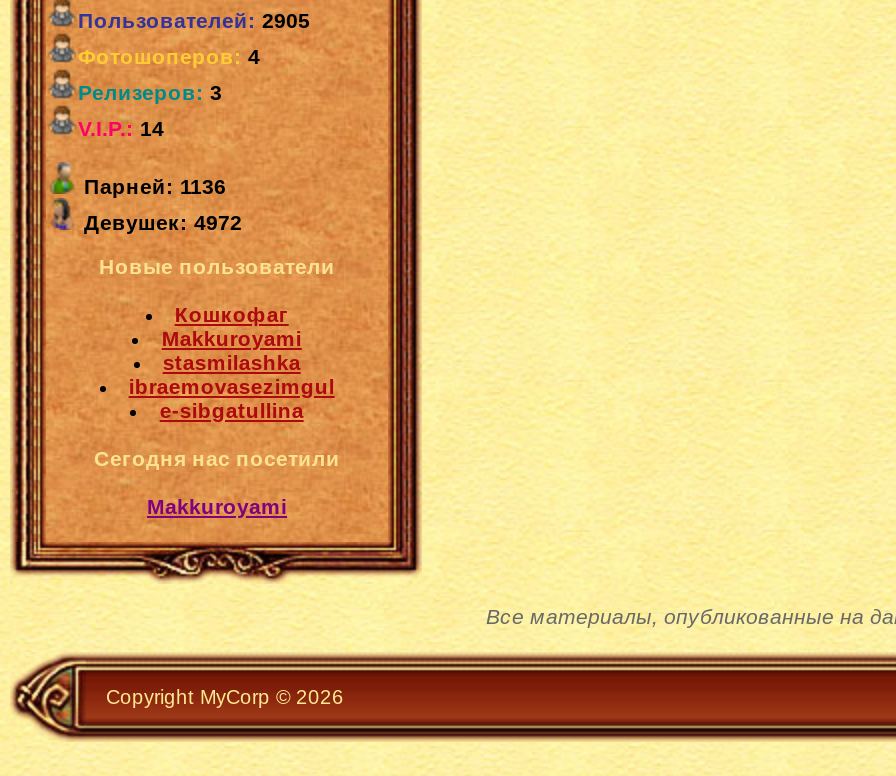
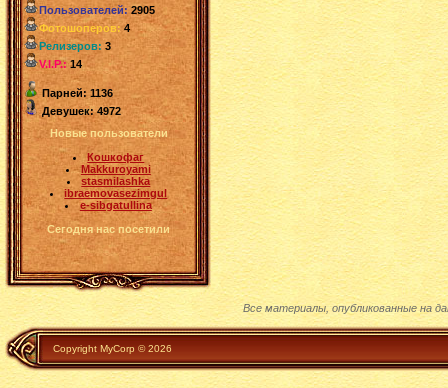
- Makkuroyami
